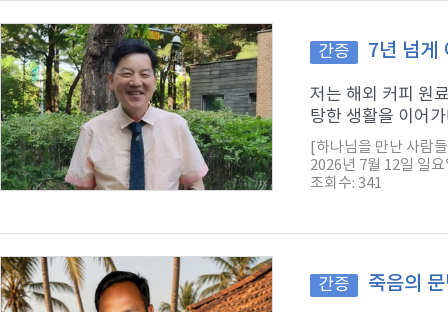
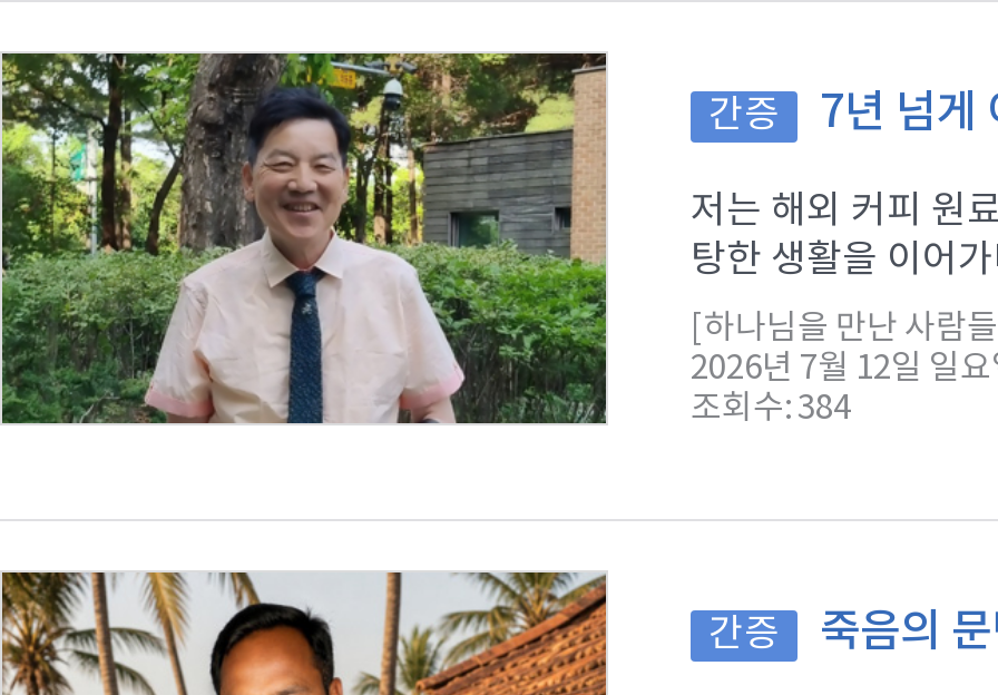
- 조회수: 341
+ 조회수: 384
